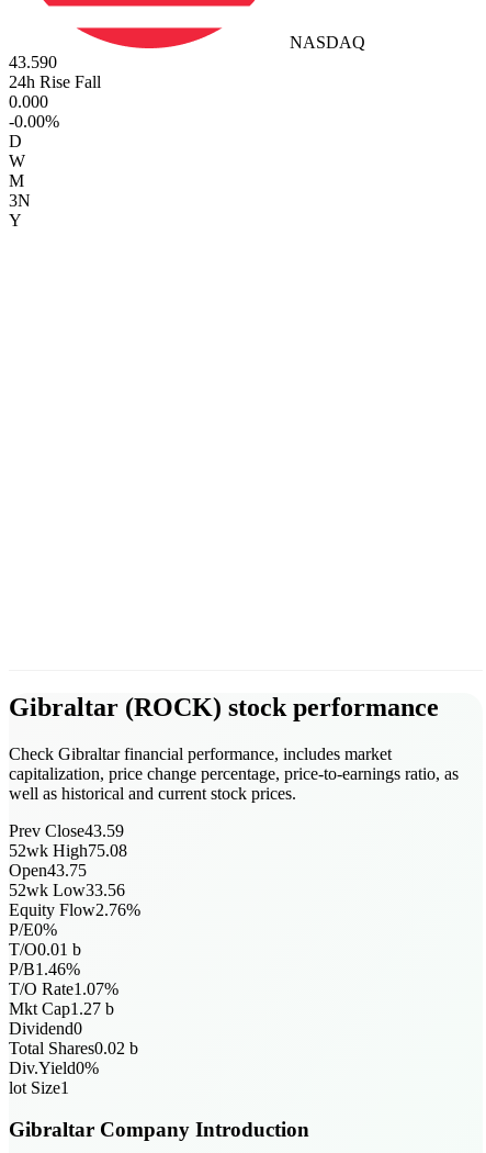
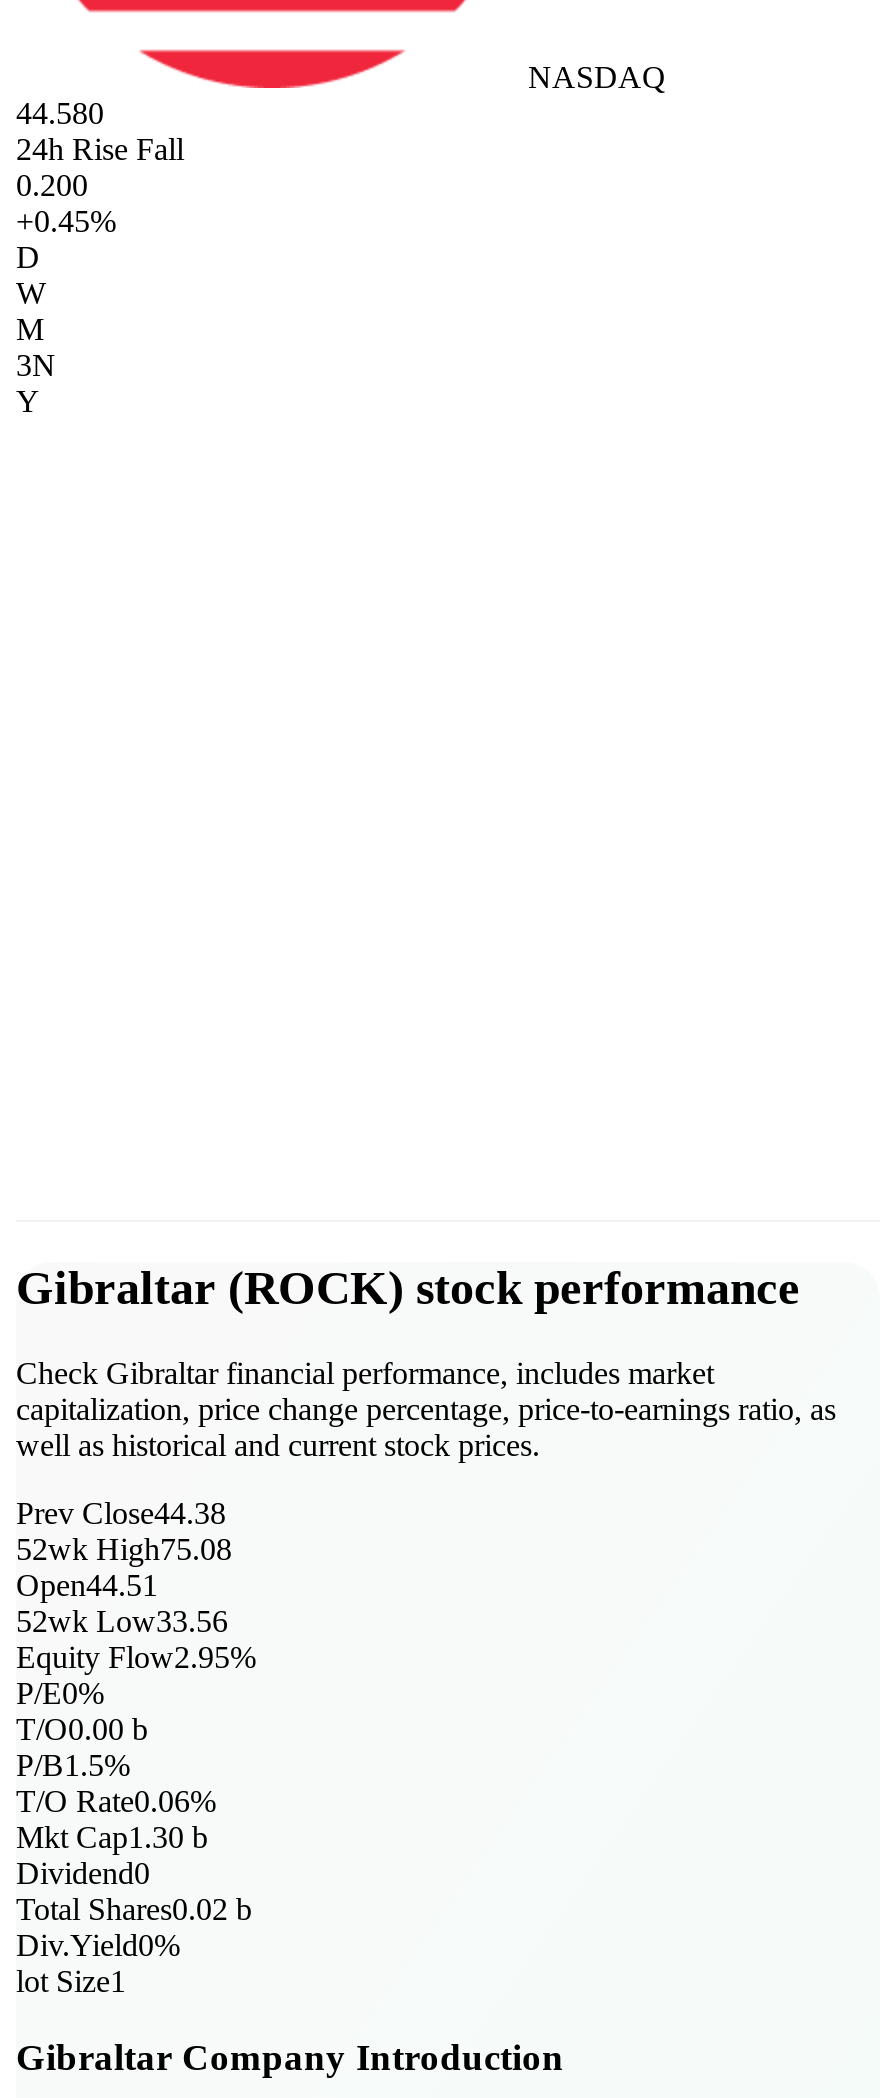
- 43.590
+ 44.580

- 0.000
+ 0.200

- -0.00%
+ +0.45%

- Prev Close43.59
+ Prev Close44.38

- Open43.75
+ Open44.51

- Equity Flow2.76%
+ Equity Flow2.95%

- T/O0.01 b
+ T/O0.00 b

- P/B1.46%
+ P/B1.5%

- T/O Rate1.07%
+ T/O Rate0.06%

- Mkt Cap1.27 b
+ Mkt Cap1.30 b
